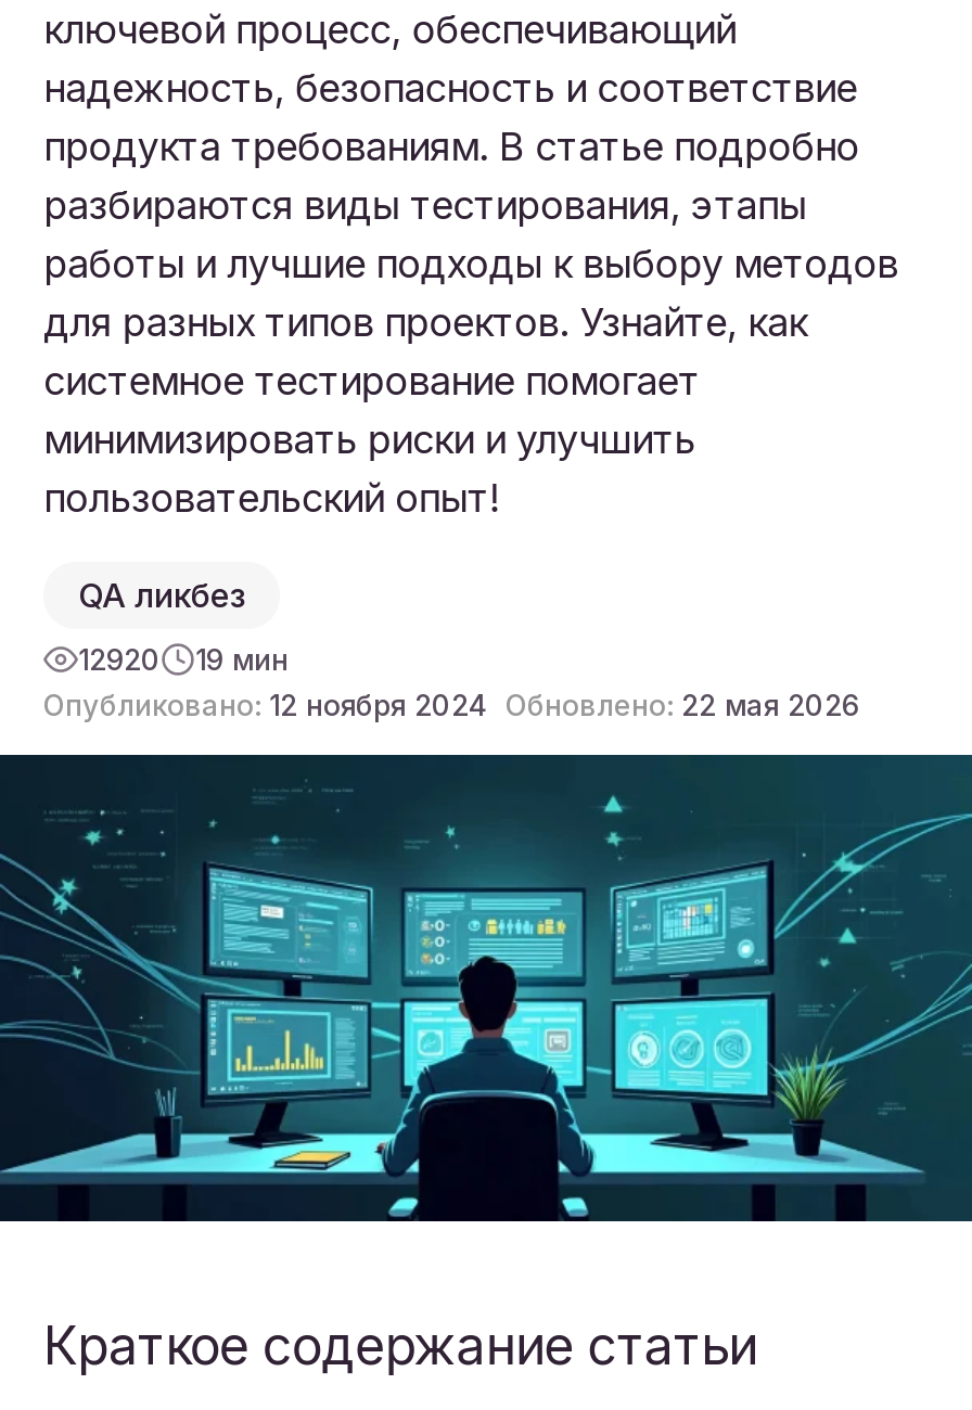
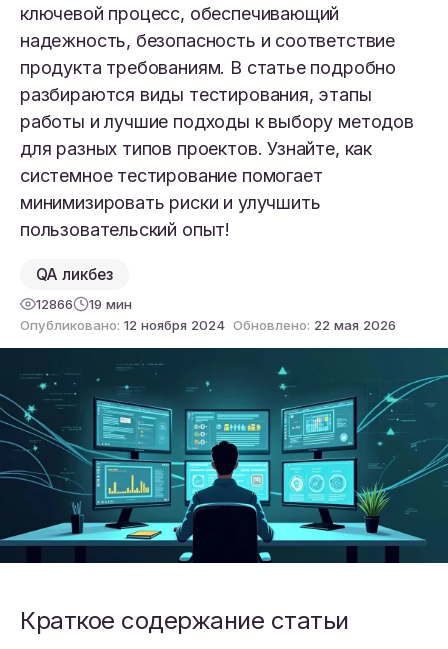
- 12920 19 мин
+ 12866 19 мин
